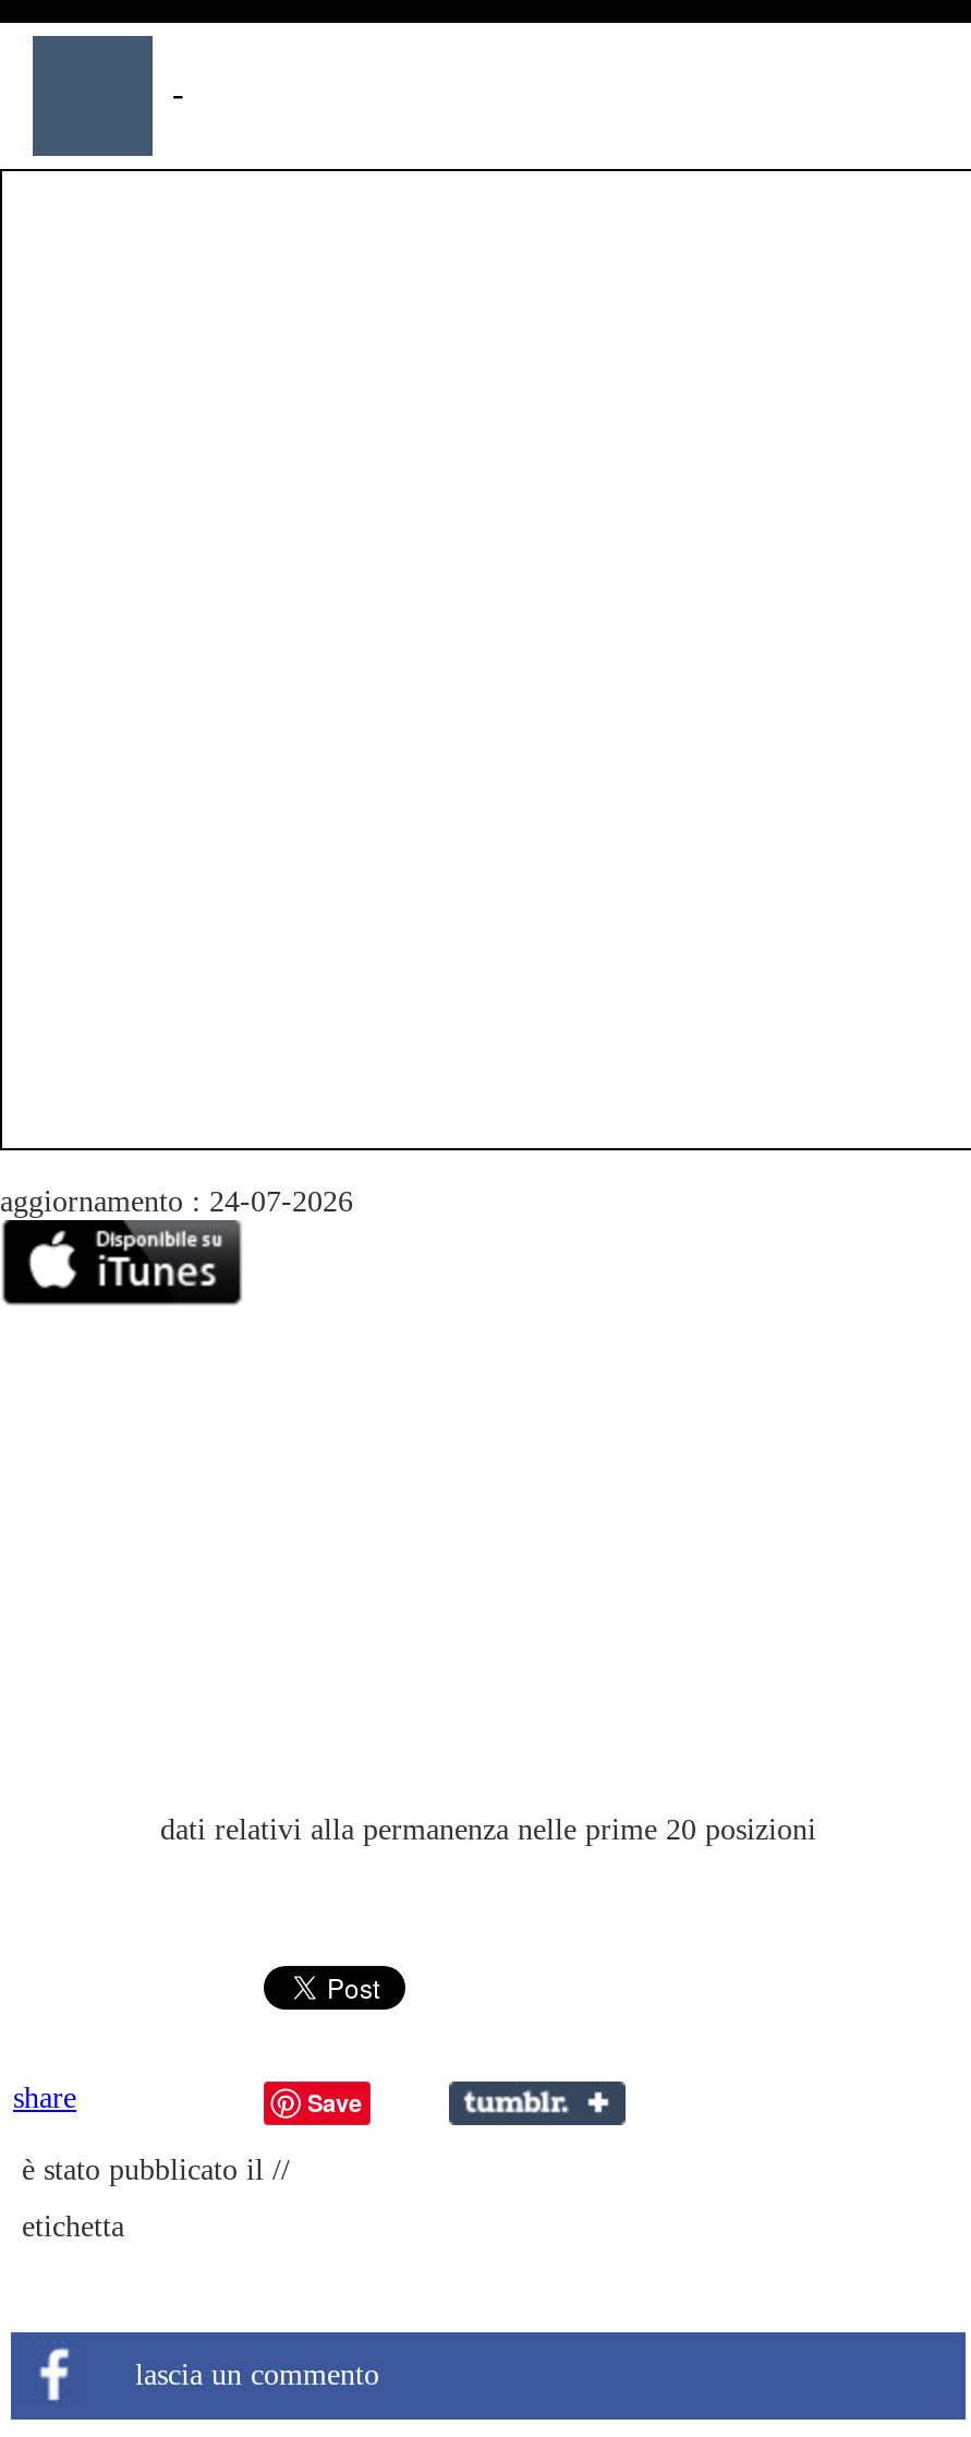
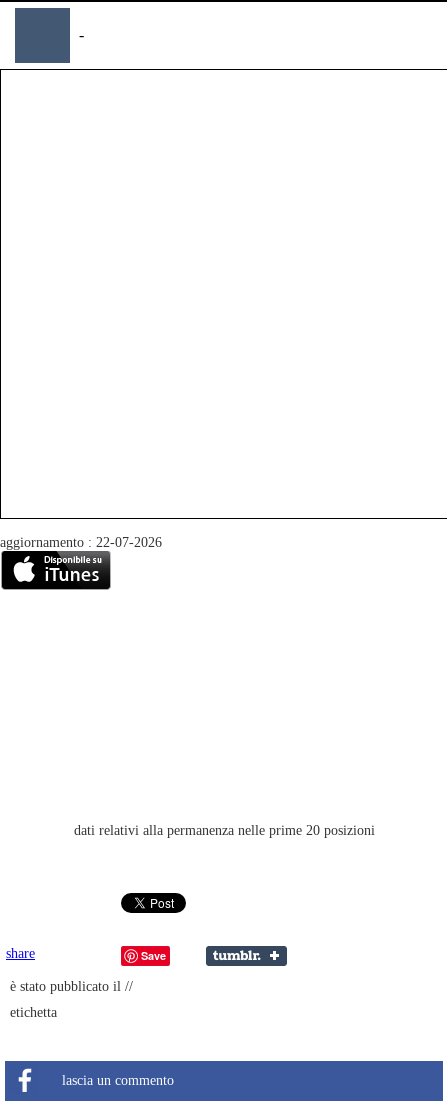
- aggiornamento : 24-07-2026
+ aggiornamento : 22-07-2026
